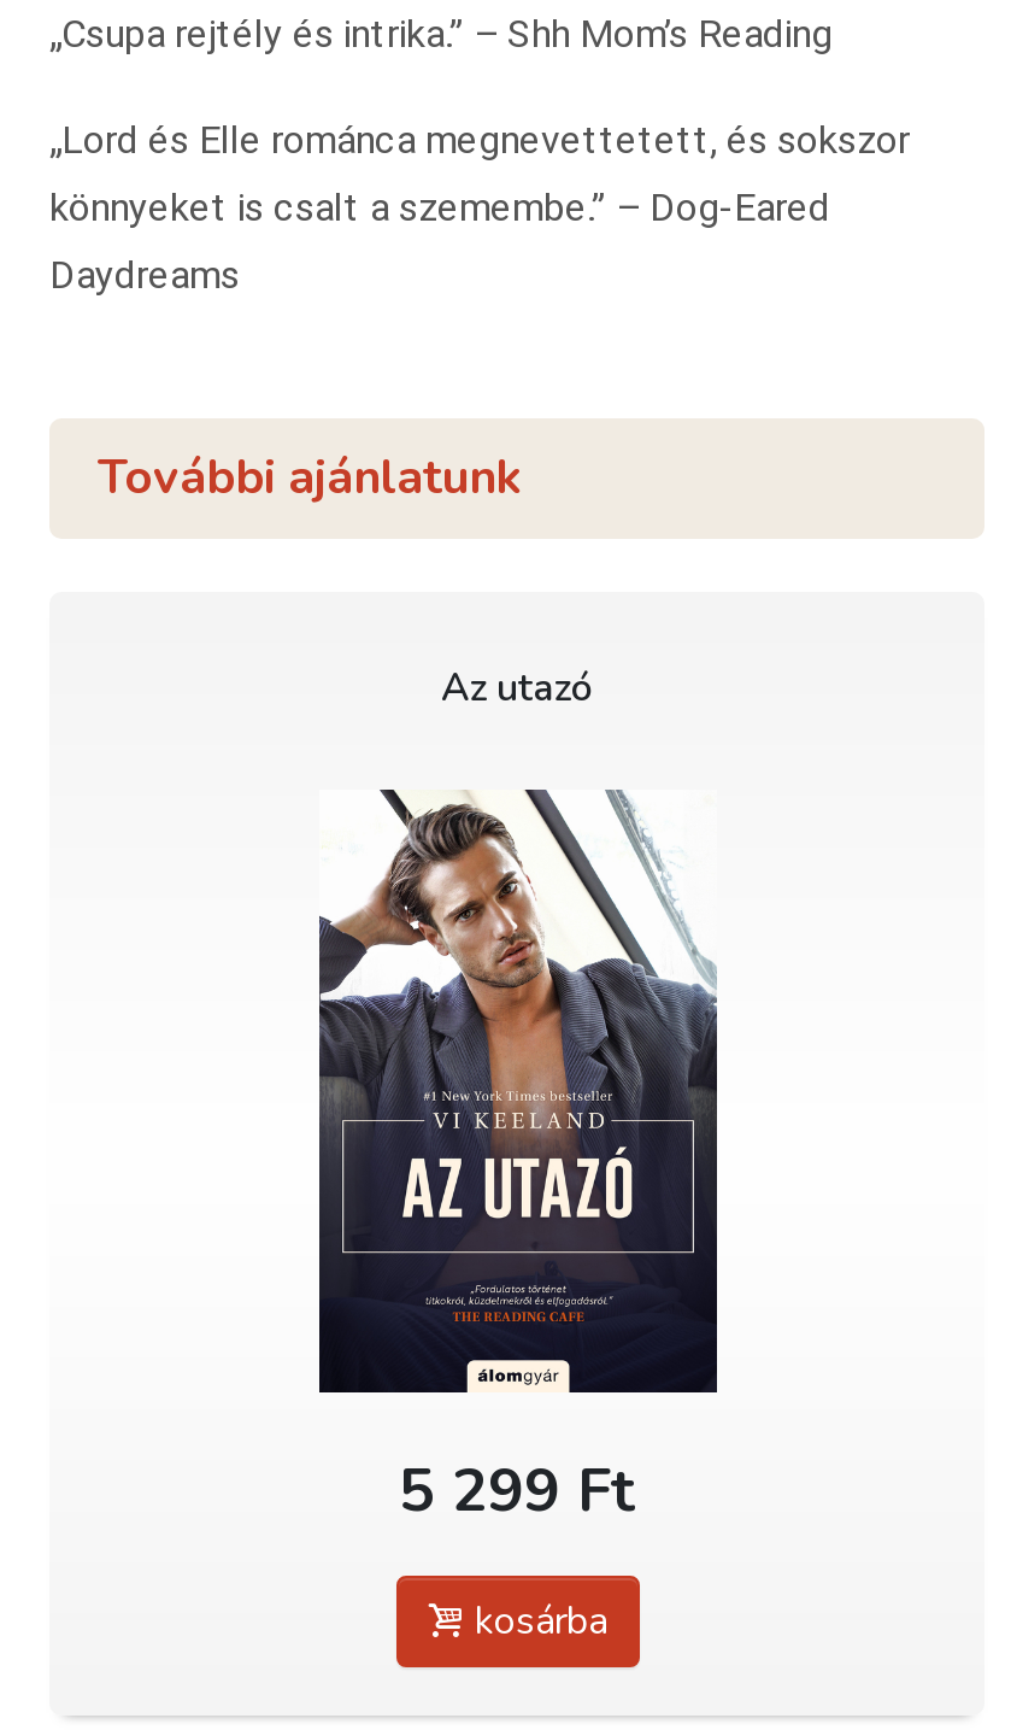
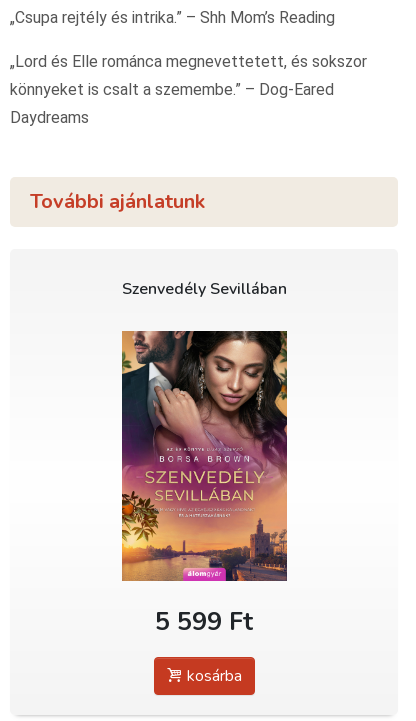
- Az utazó
+ Szenvedély Sevillában

- [image]
- 5 299 Ft
+ [image]
+ 5 599 Ft
